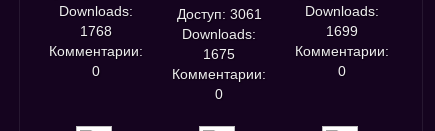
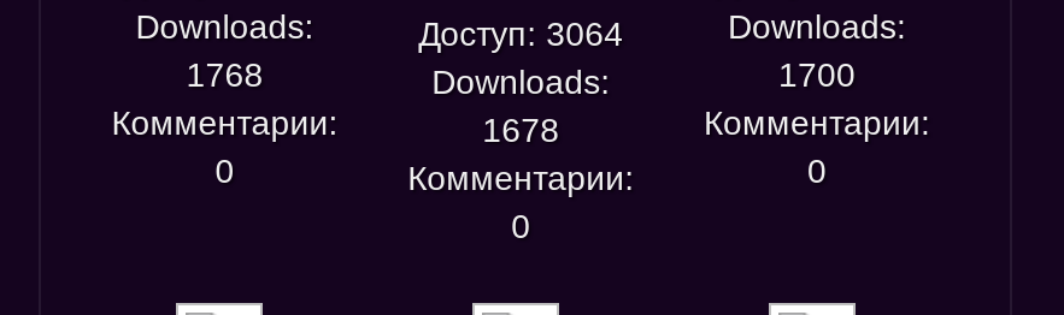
- Доступ: 3061
+ Доступ: 3064

- 1699
+ 1700

- 1675
+ 1678
